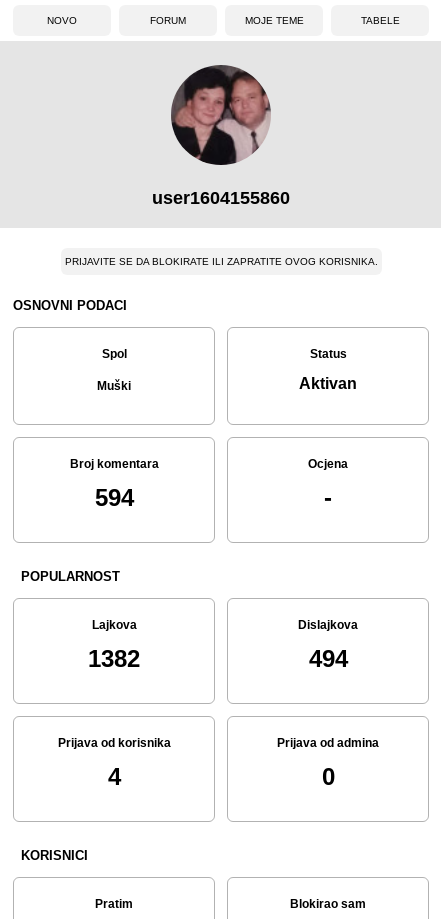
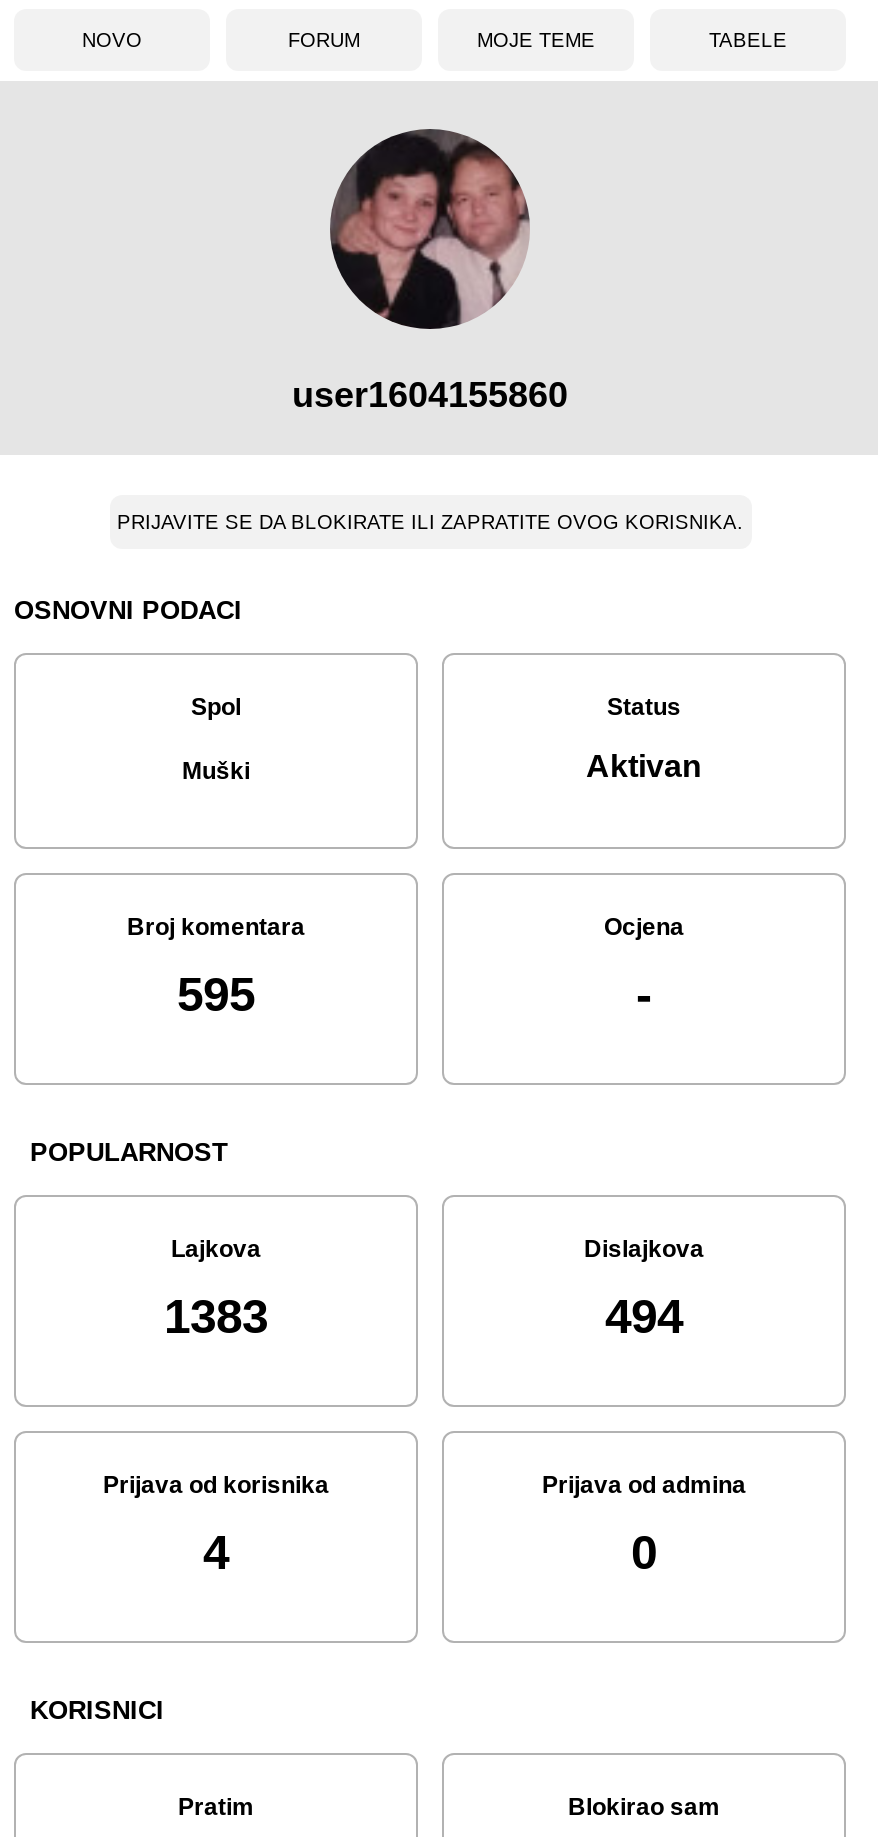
- 594
+ 595

- 1382
+ 1383
